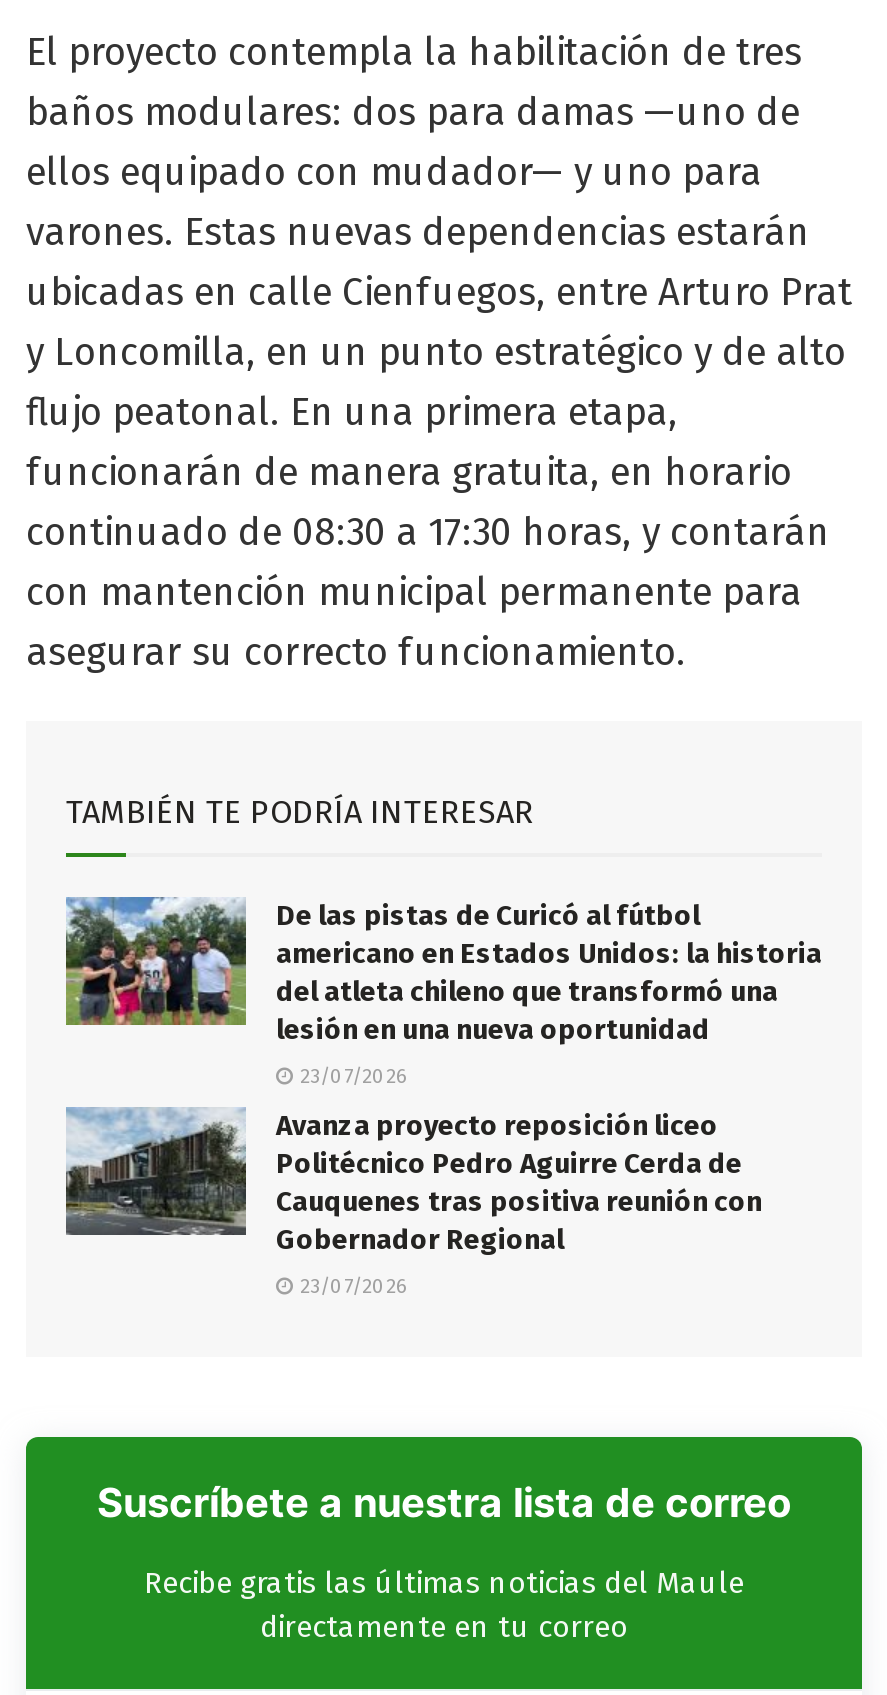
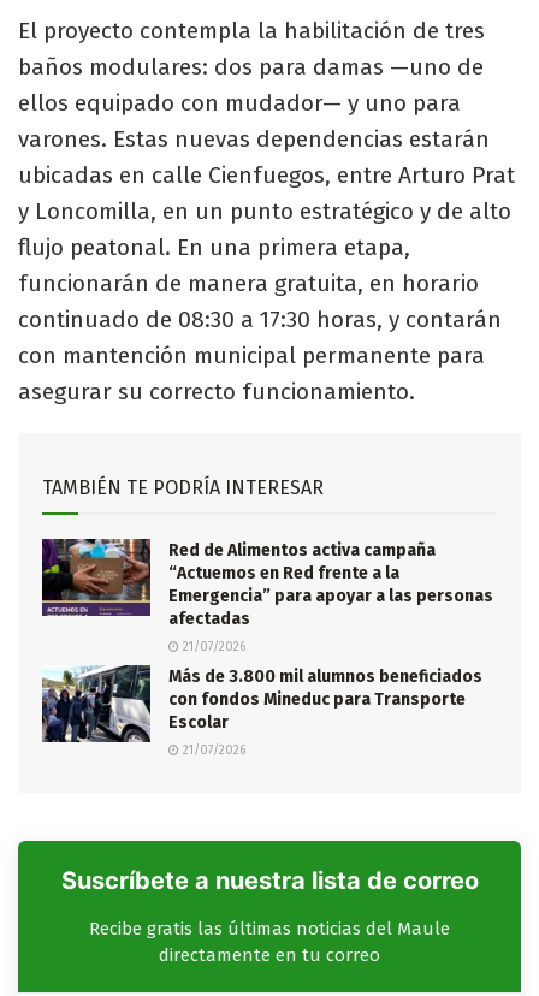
- [image]
- De las pistas de Curicó al fútbol
- americano en Estados Unidos: la historia
- del atleta chileno que transformó una
- lesión en una nueva oportunidad
+ [image]
+ Red de Alimentos activa campaña
+ “Actuemos en Red frente a la
+ Emergencia” para apoyar a las personas
+ afectadas

- 23/07/2026
+ 21/07/2026

- [image]
- Avanza proyecto reposición liceo
- Politécnico Pedro Aguirre Cerda de
- Cauquenes tras positiva reunión con
- Gobernador Regional
+ [image]
+ Más de 3.800 mil alumnos beneficiados
+ con fondos Mineduc para Transporte
+ Escolar

- 23/07/2026
+ 21/07/2026
